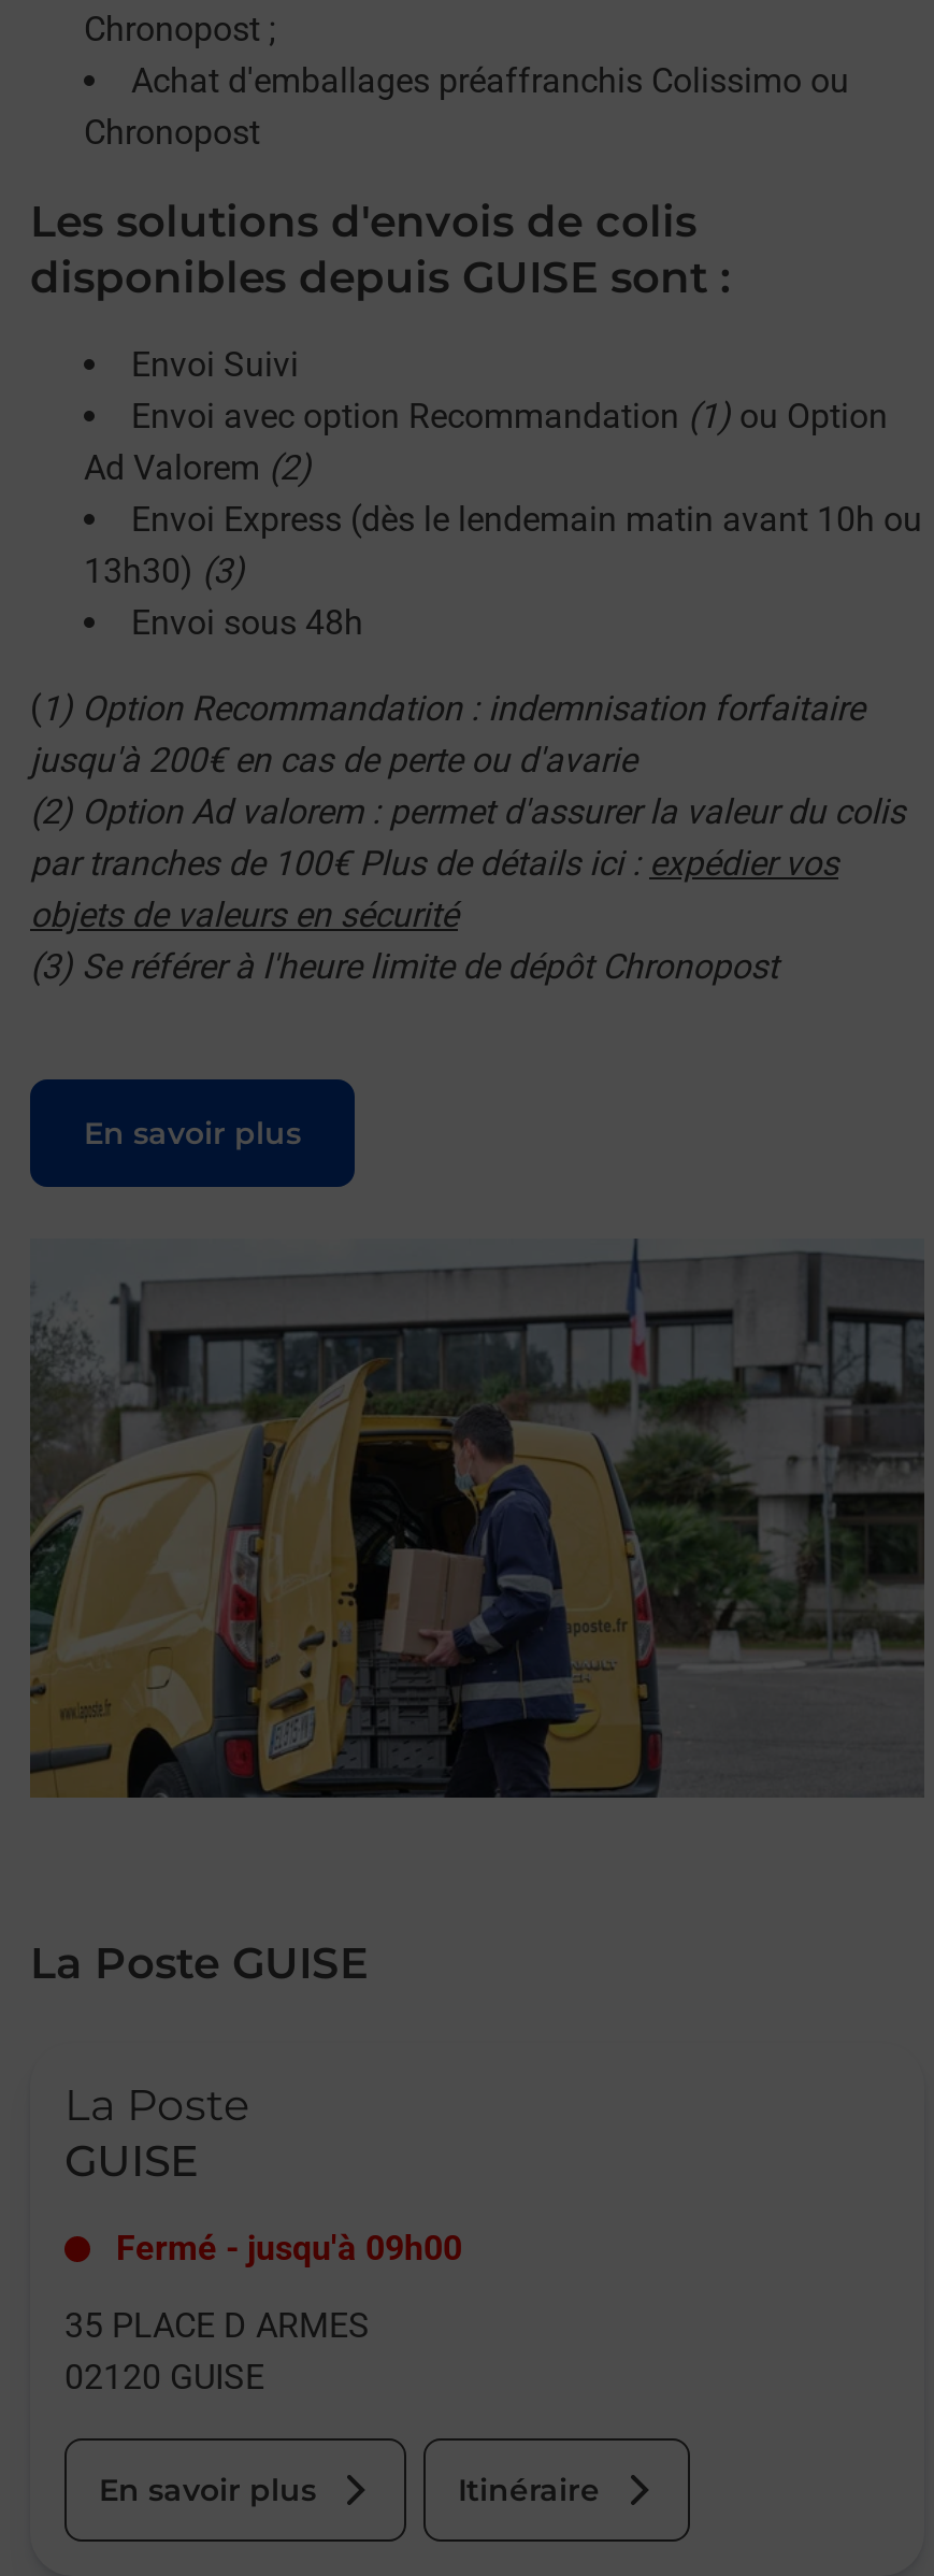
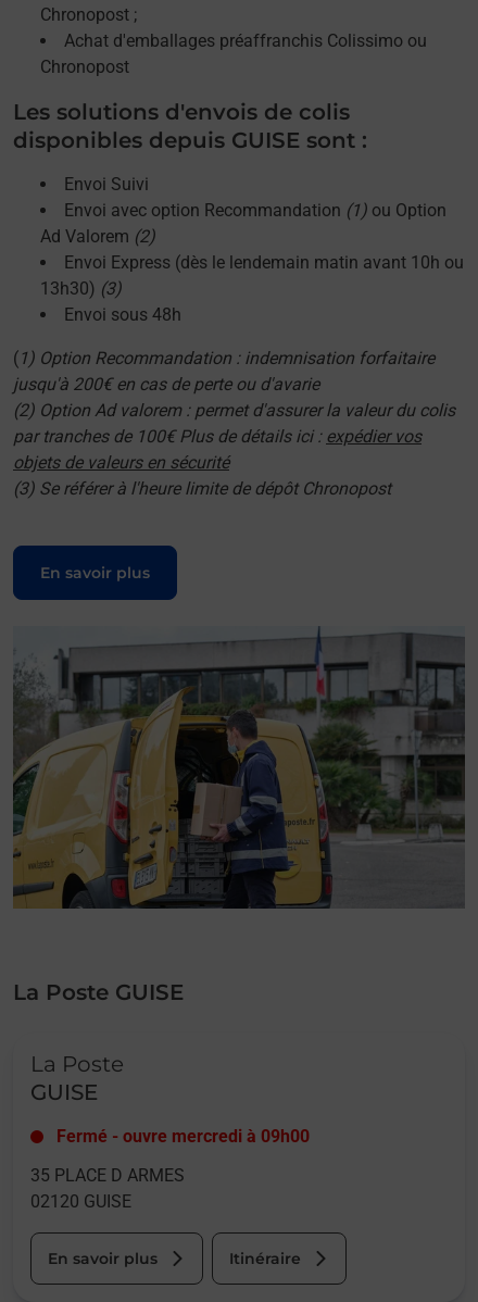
- Fermé - jusqu'à 09h00
+ Fermé - ouvre mercredi à 09h00
